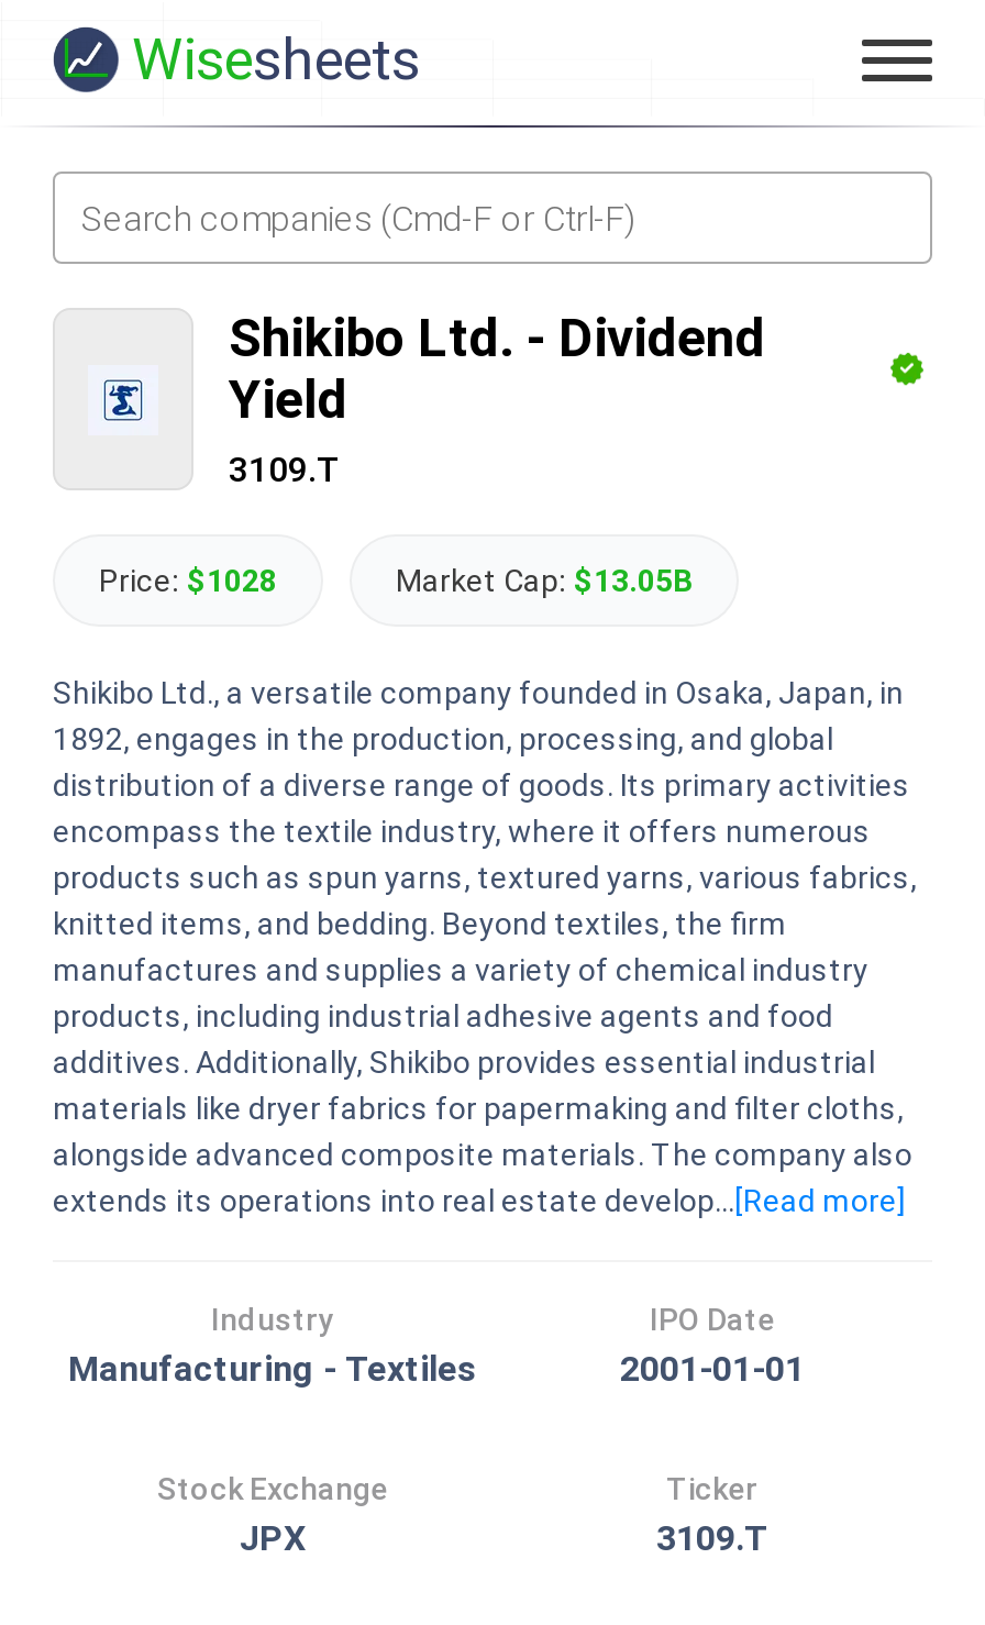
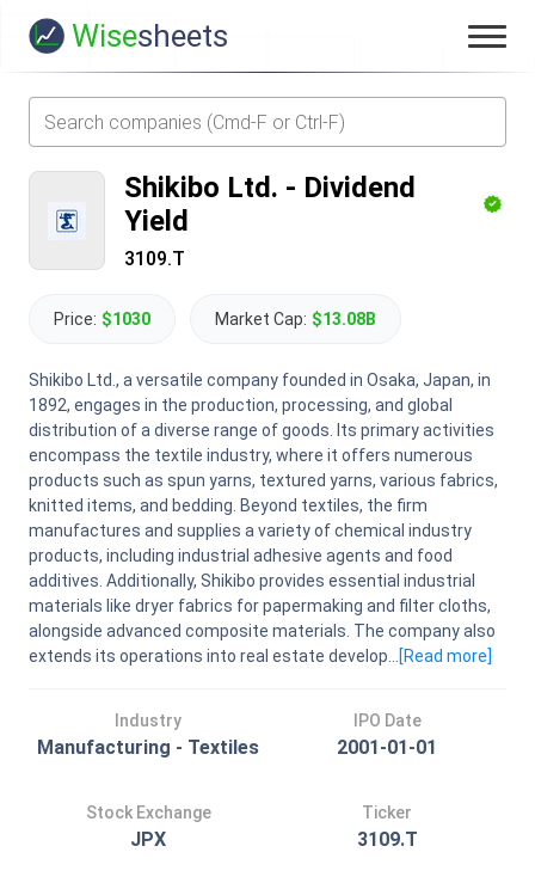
- Price: $1028
+ Price: $1030

- Market Cap: $13.05B
+ Market Cap: $13.08B
